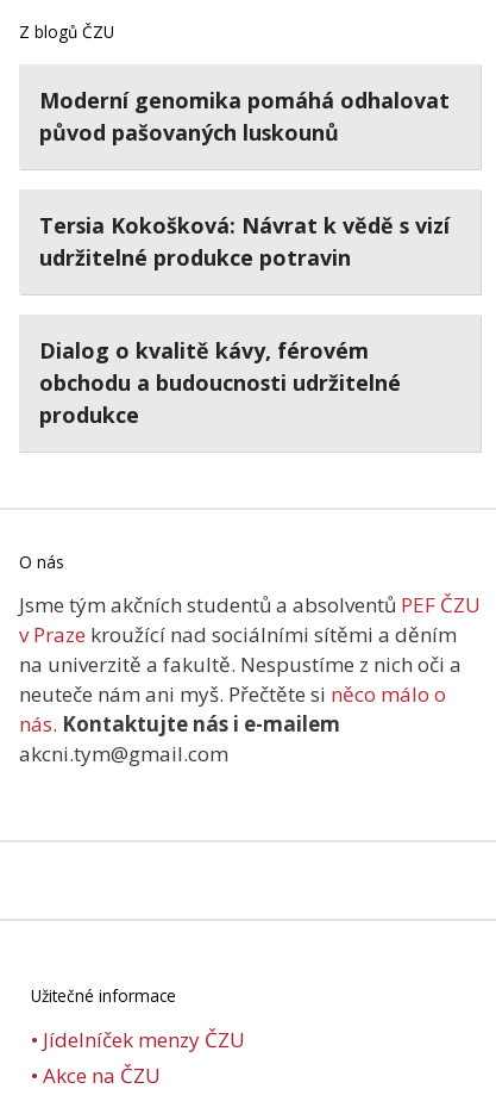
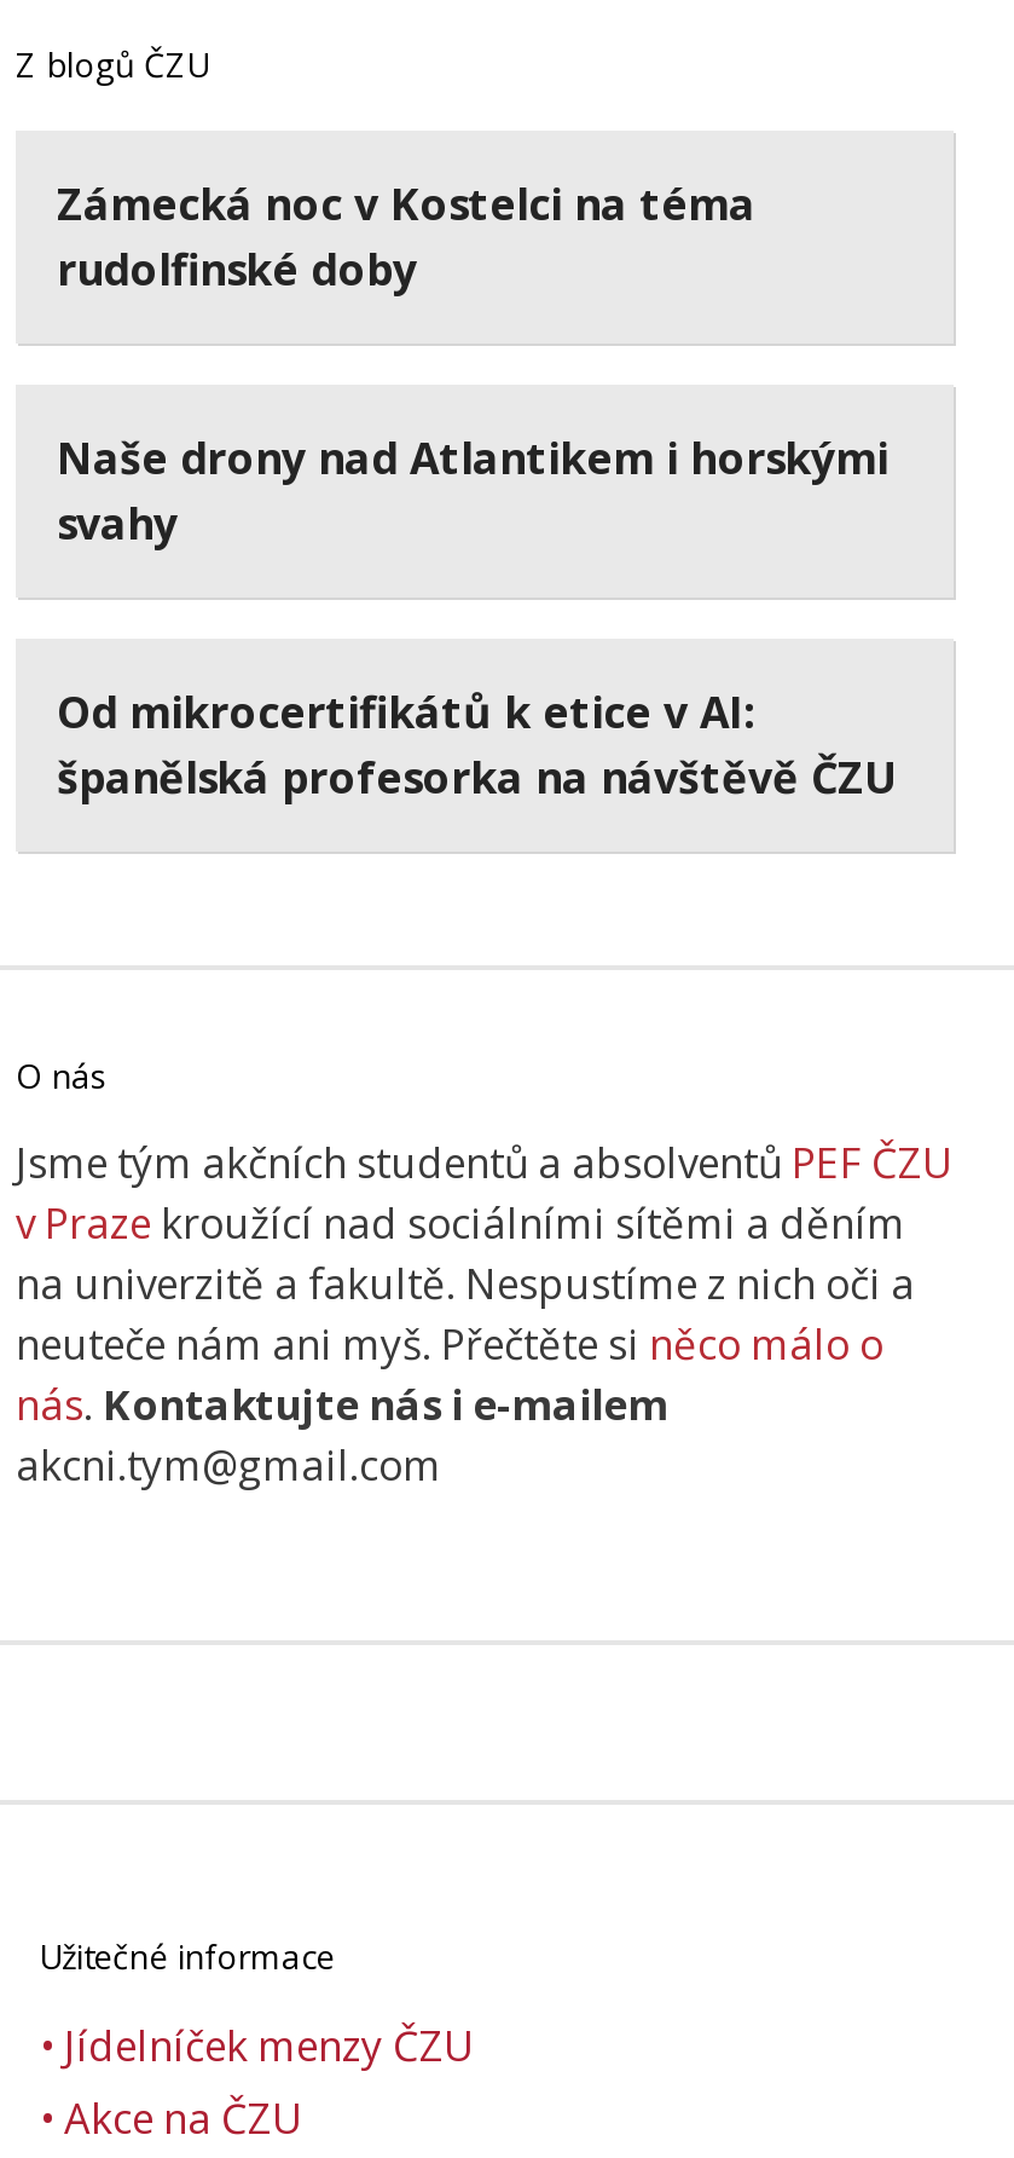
- Moderní genomika pomáhá odhalovat
- původ pašovaných luskounů
+ Zámecká noc v Kostelci na téma
+ rudolfinské doby

- Tersia Kokošková: Návrat k vědě s vizí
- udržitelné produkce potravin
+ Naše drony nad Atlantikem i horskými
+ svahy

- Dialog o kvalitě kávy, férovém
- obchodu a budoucnosti udržitelné
- produkce
+ Od mikrocertifikátů k etice v AI:
+ španělská profesorka na návštěvě ČZU
